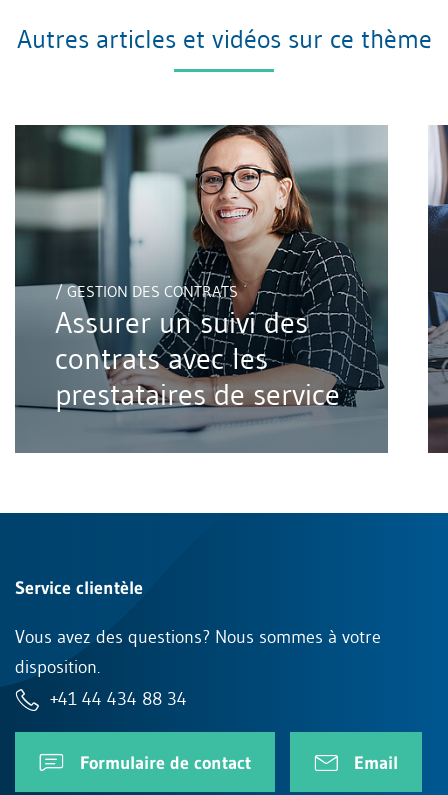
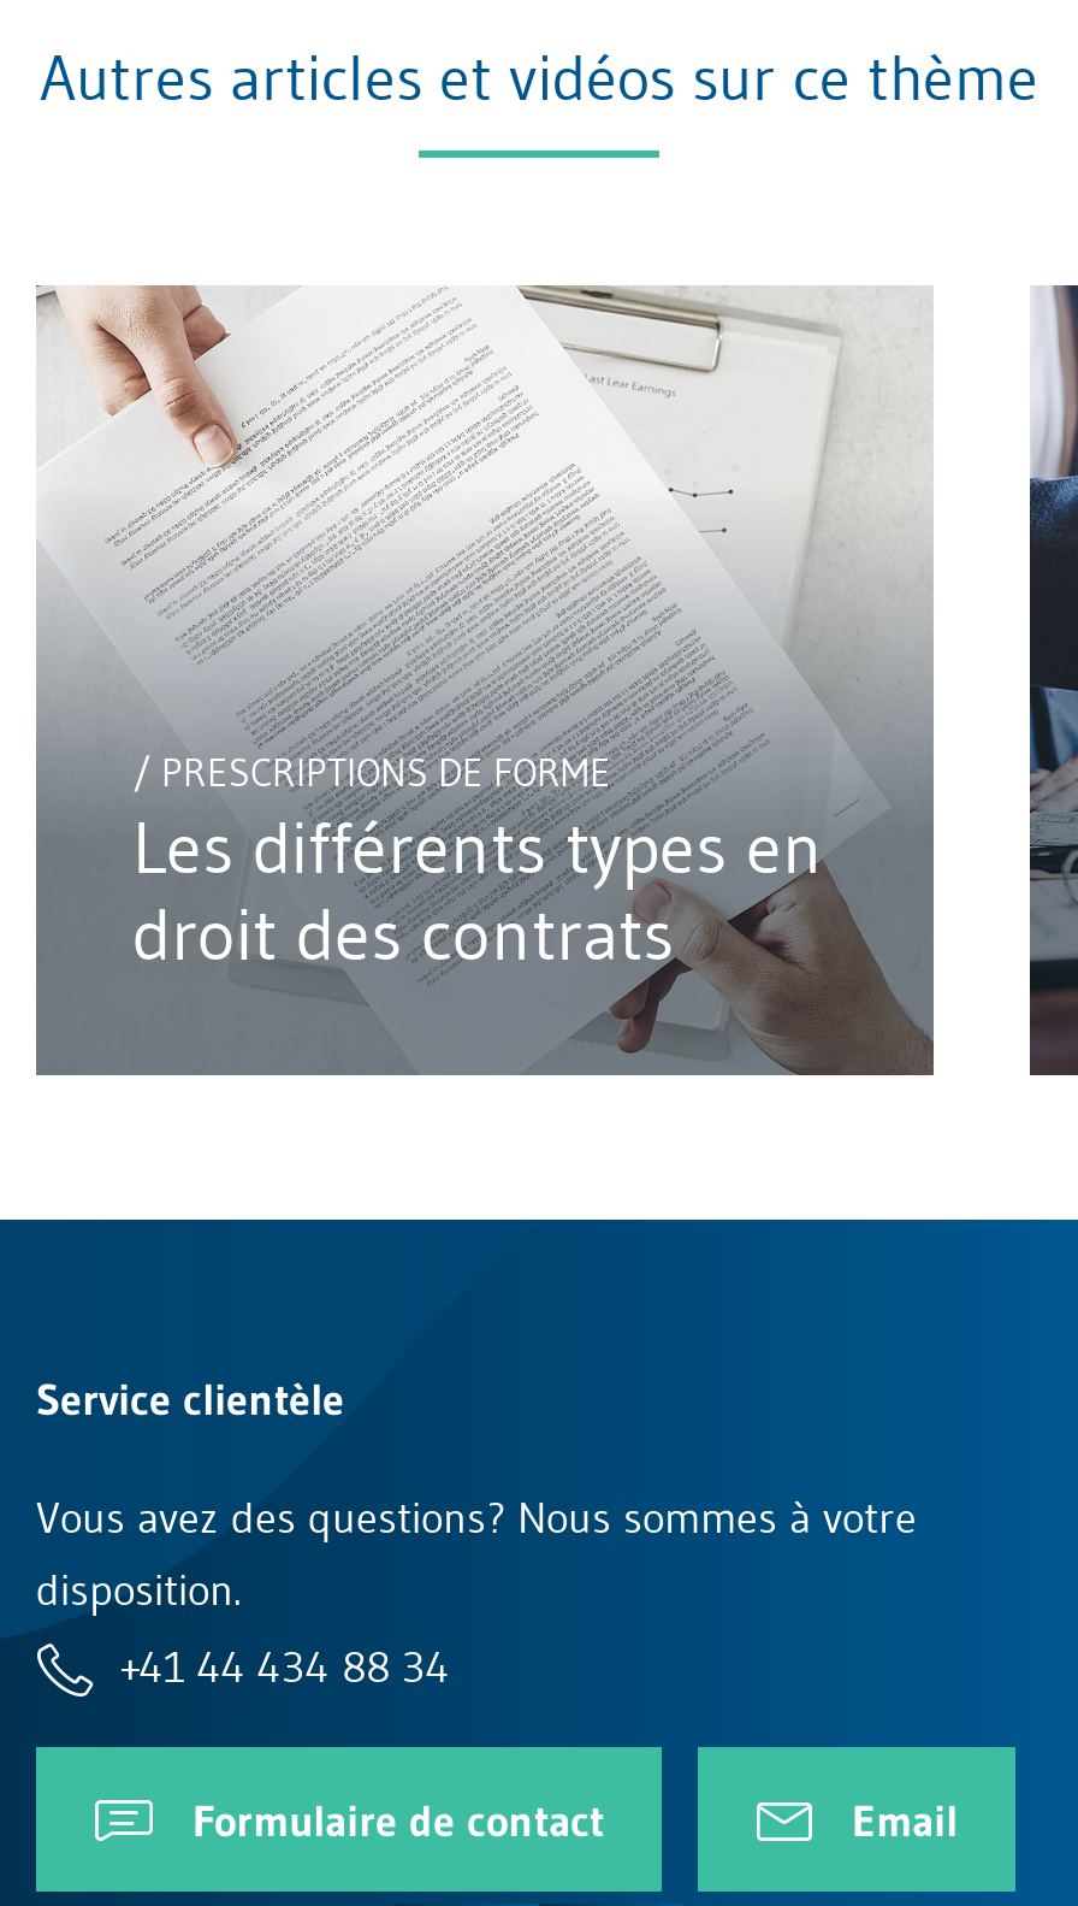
- [image]
- / GESTION DES CONTRATS
- Assurer un suivi des
- contrats avec les
- prestataires de service
+ [image]
+ / PRESCRIPTIONS DE FORME
+ Les différents types en
+ droit des contrats
